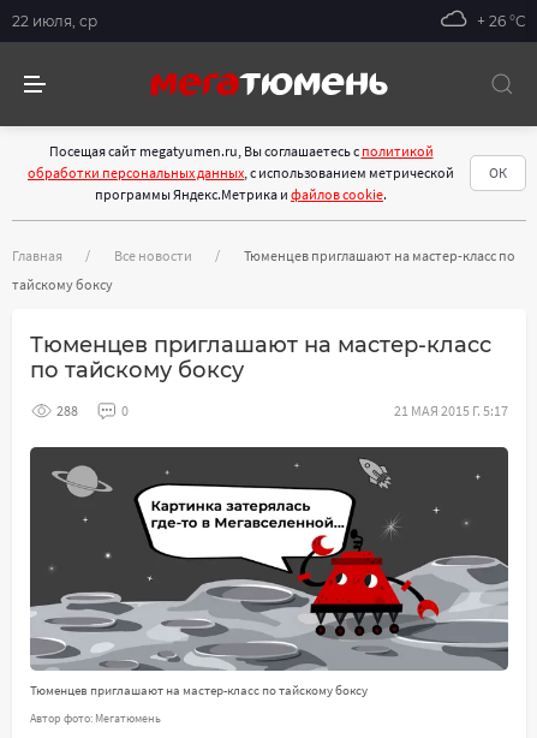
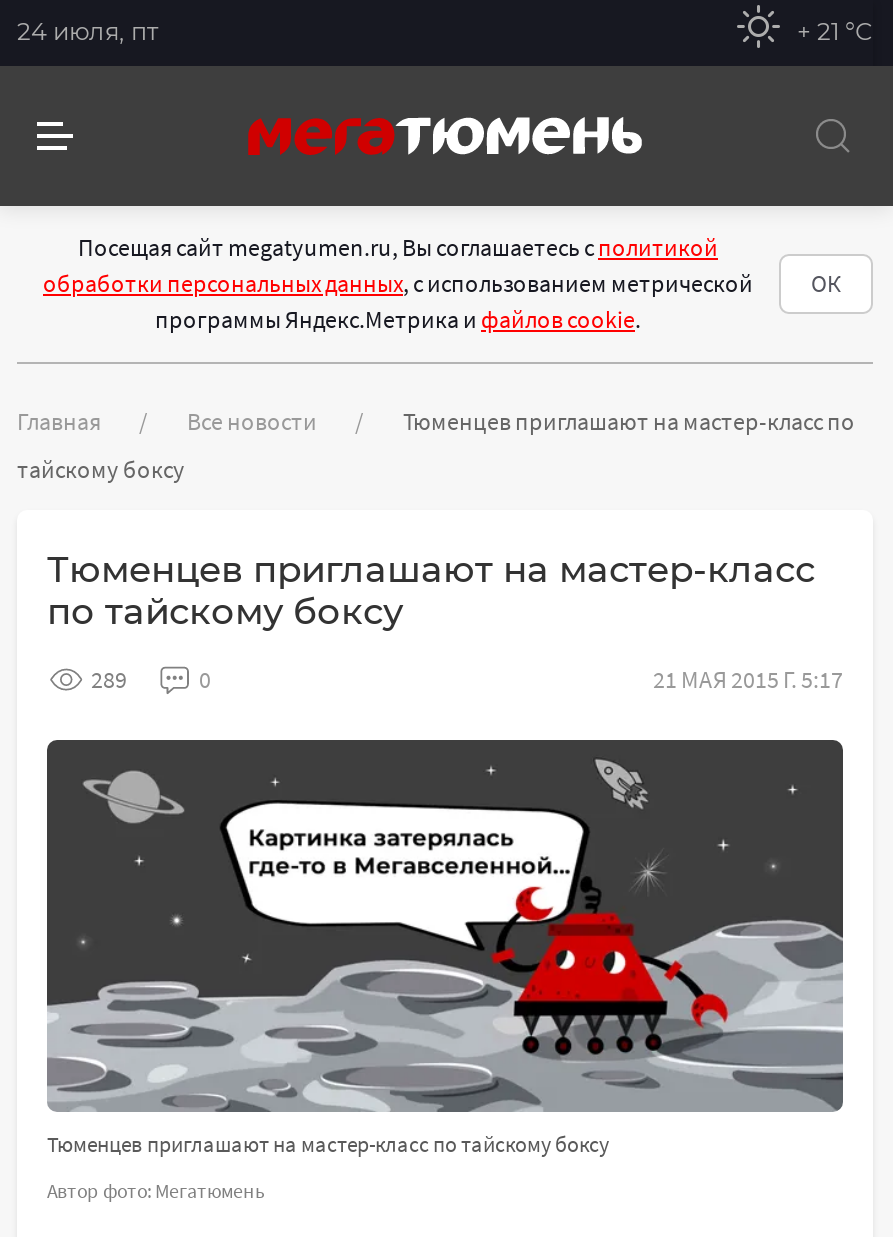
- 22 июля, ср
+ 24 июля, пт

- + 26 °С
+ + 21 °С

- 288
+ 289
